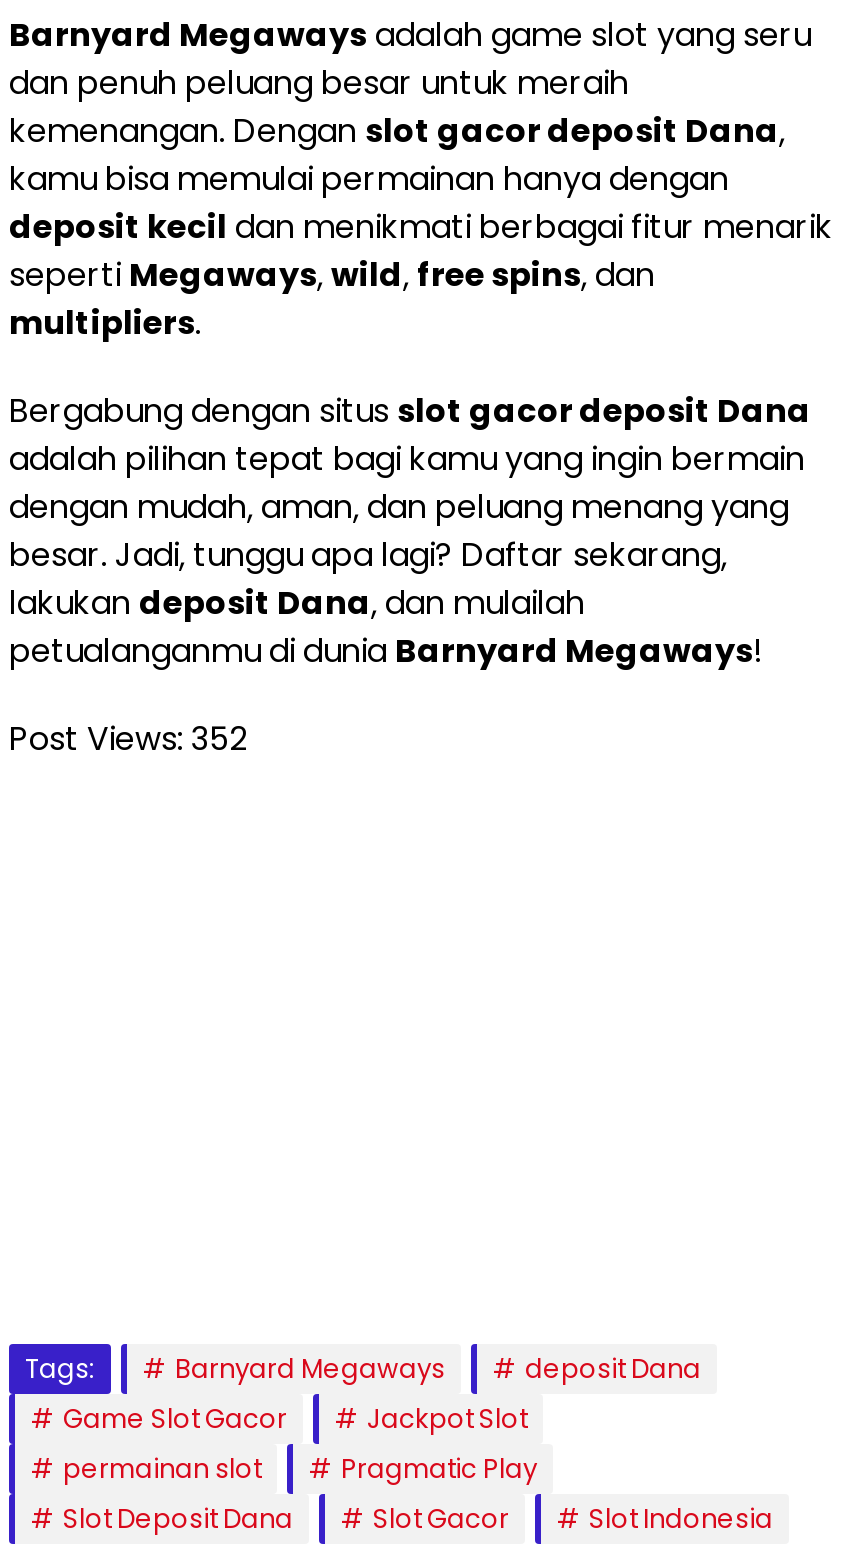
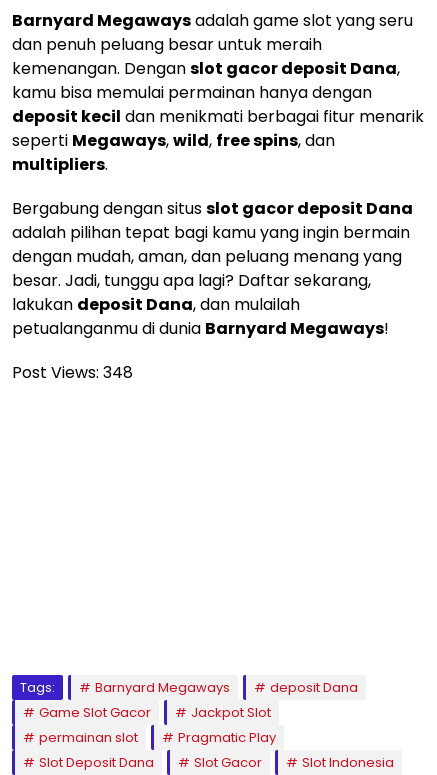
- Post Views: 352
+ Post Views: 348
